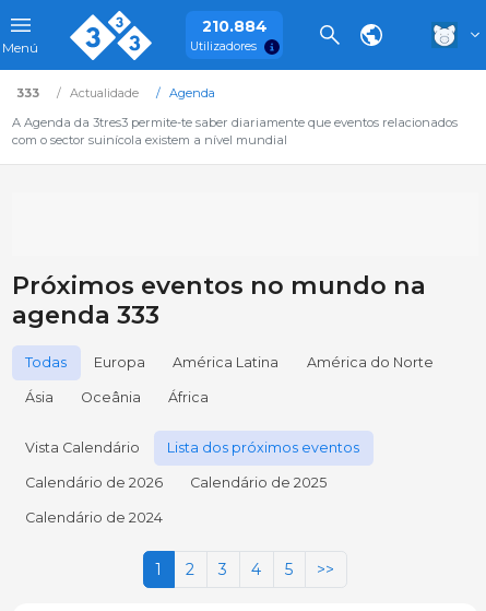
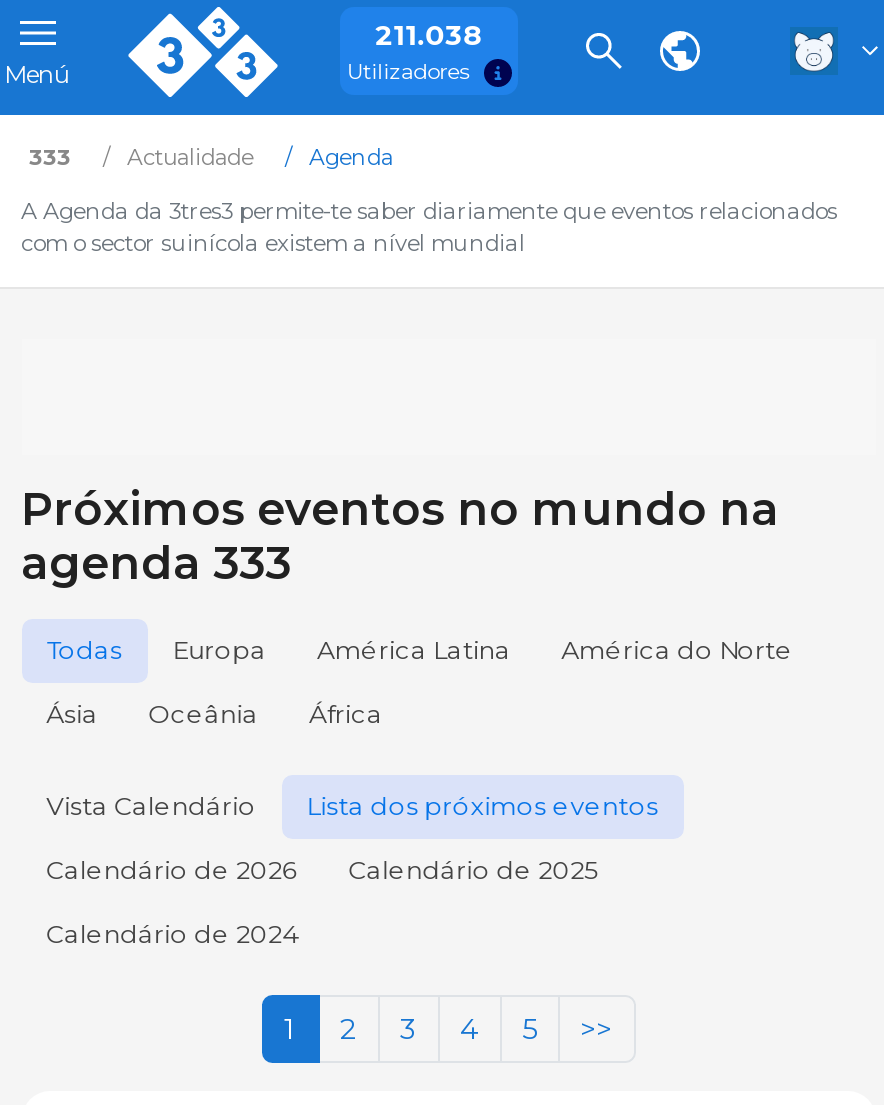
- 210.884
+ 211.038
